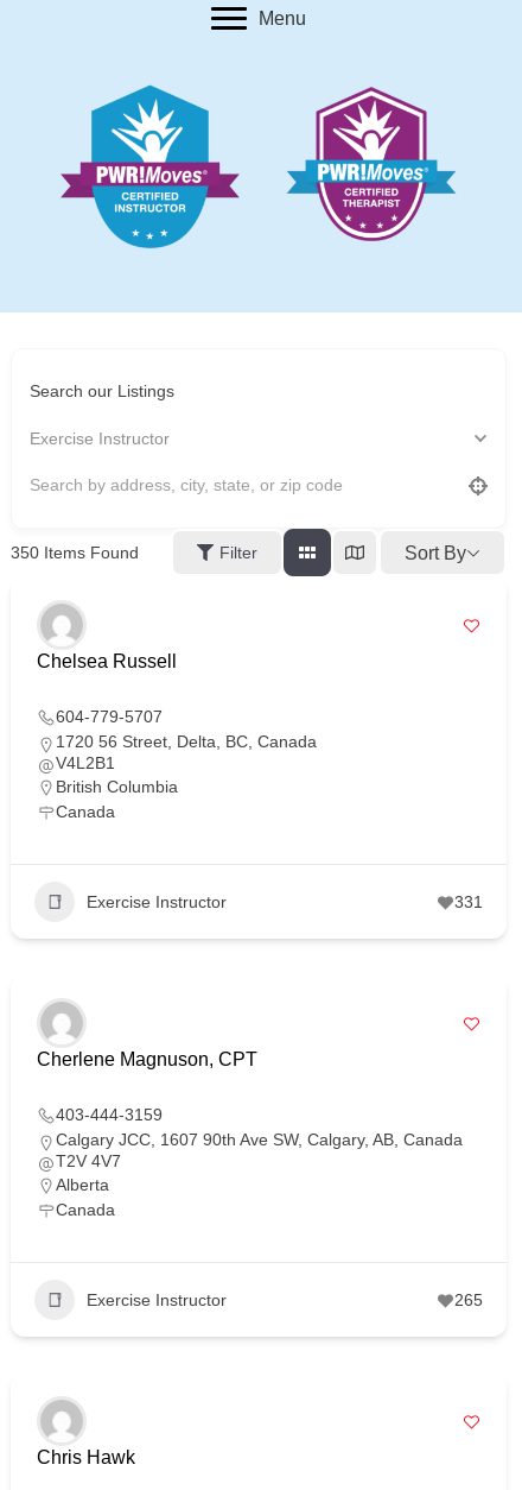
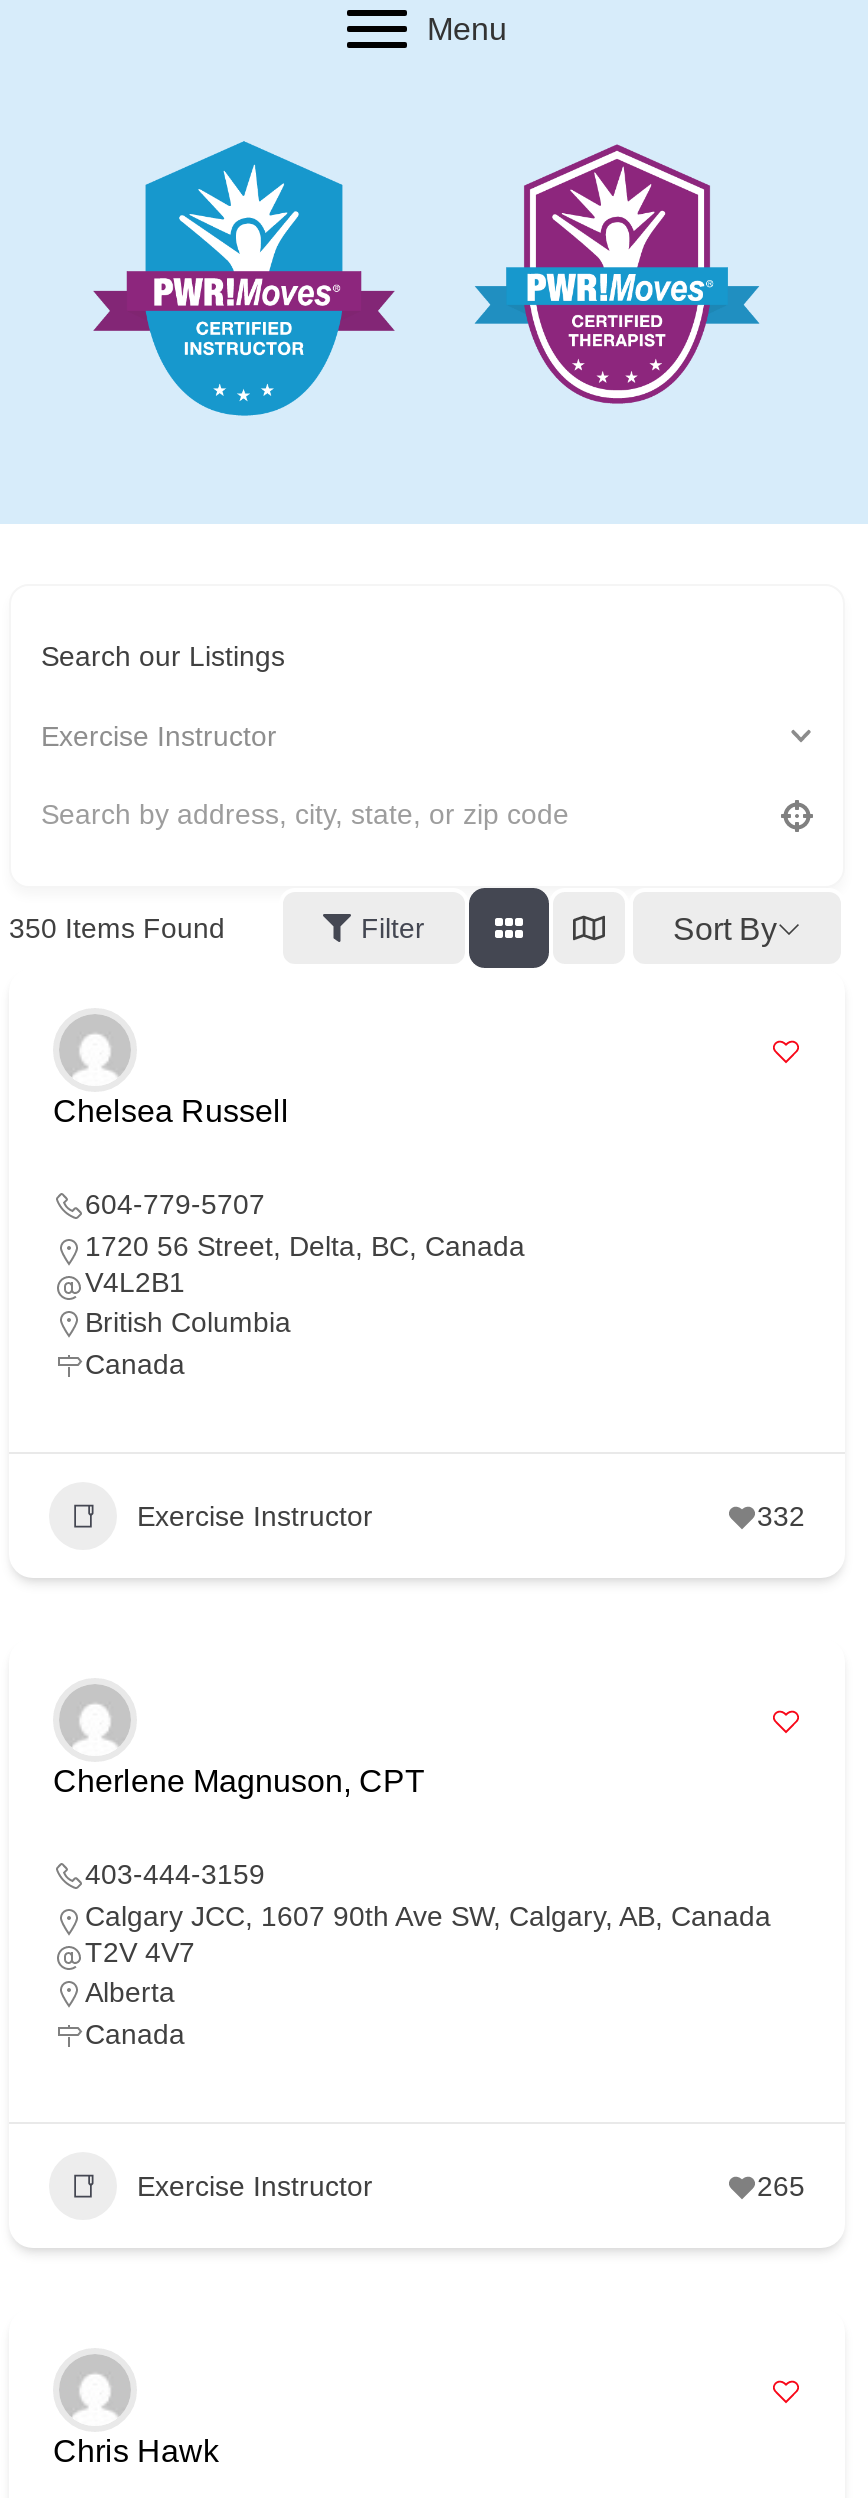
- 331
+ 332
